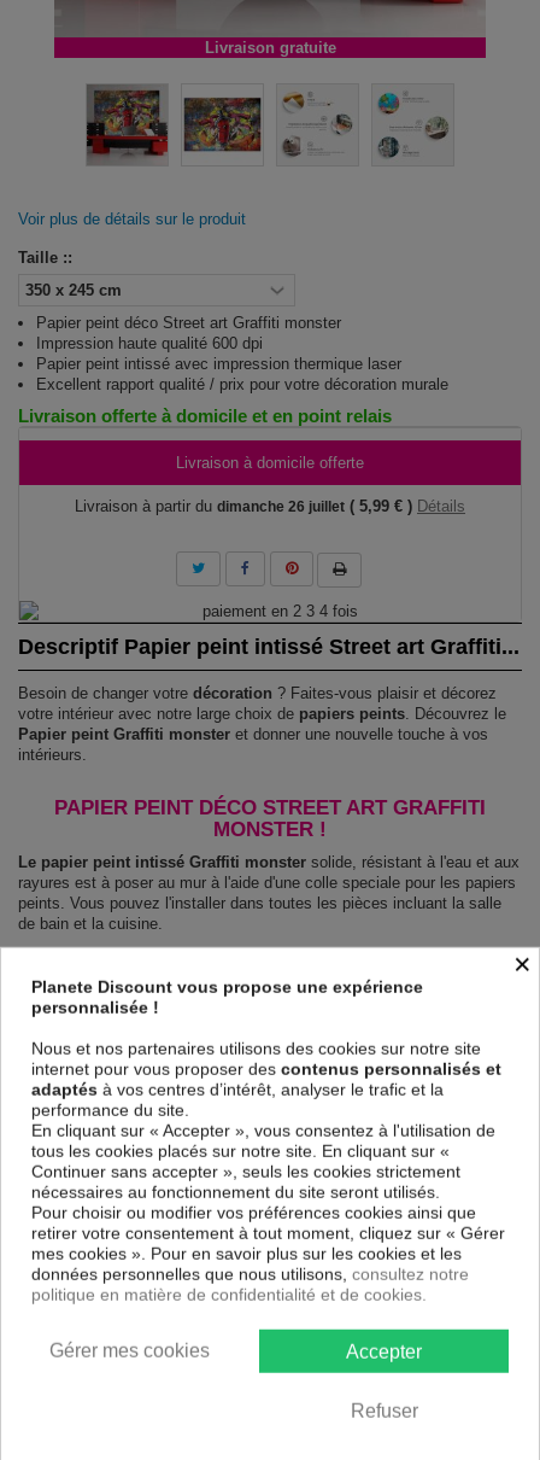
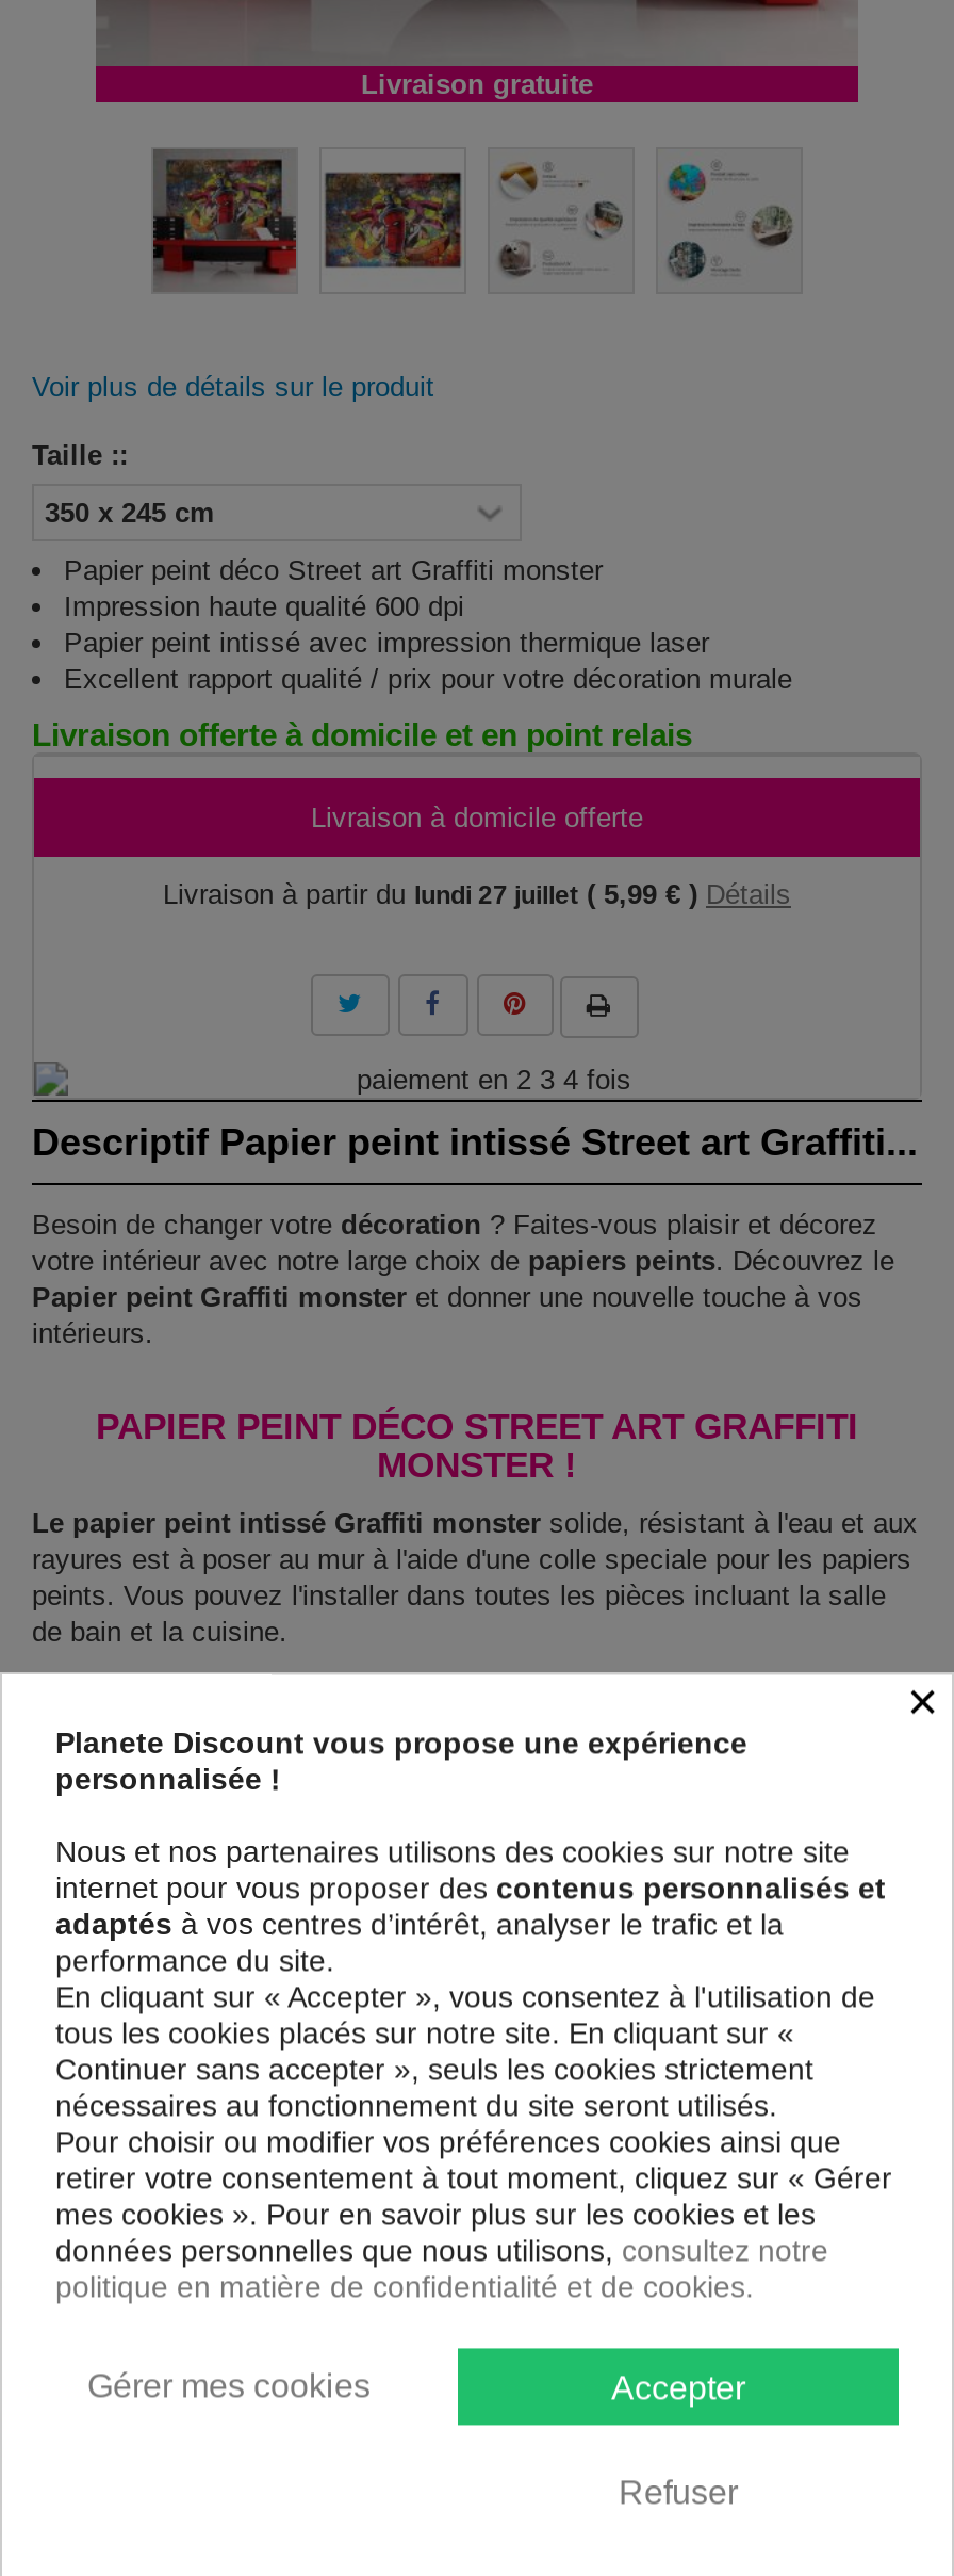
- Livraison à partir du dimanche 26 juillet ( 5,99 € ) Détails
+ Livraison à partir du lundi 27 juillet ( 5,99 € ) Détails
